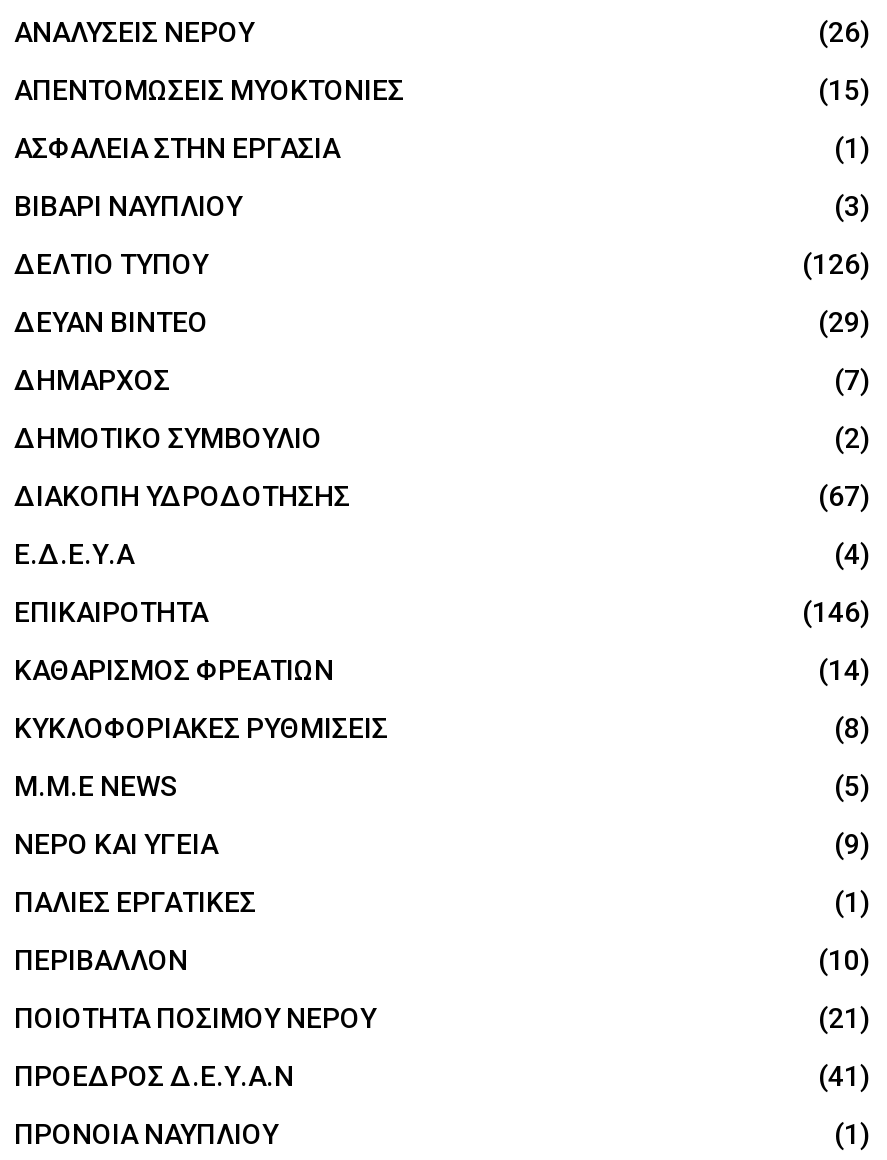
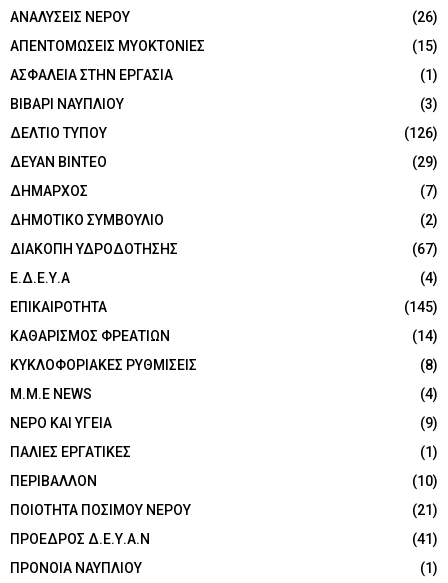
- (146)
+ (145)

- (5)
+ (4)
